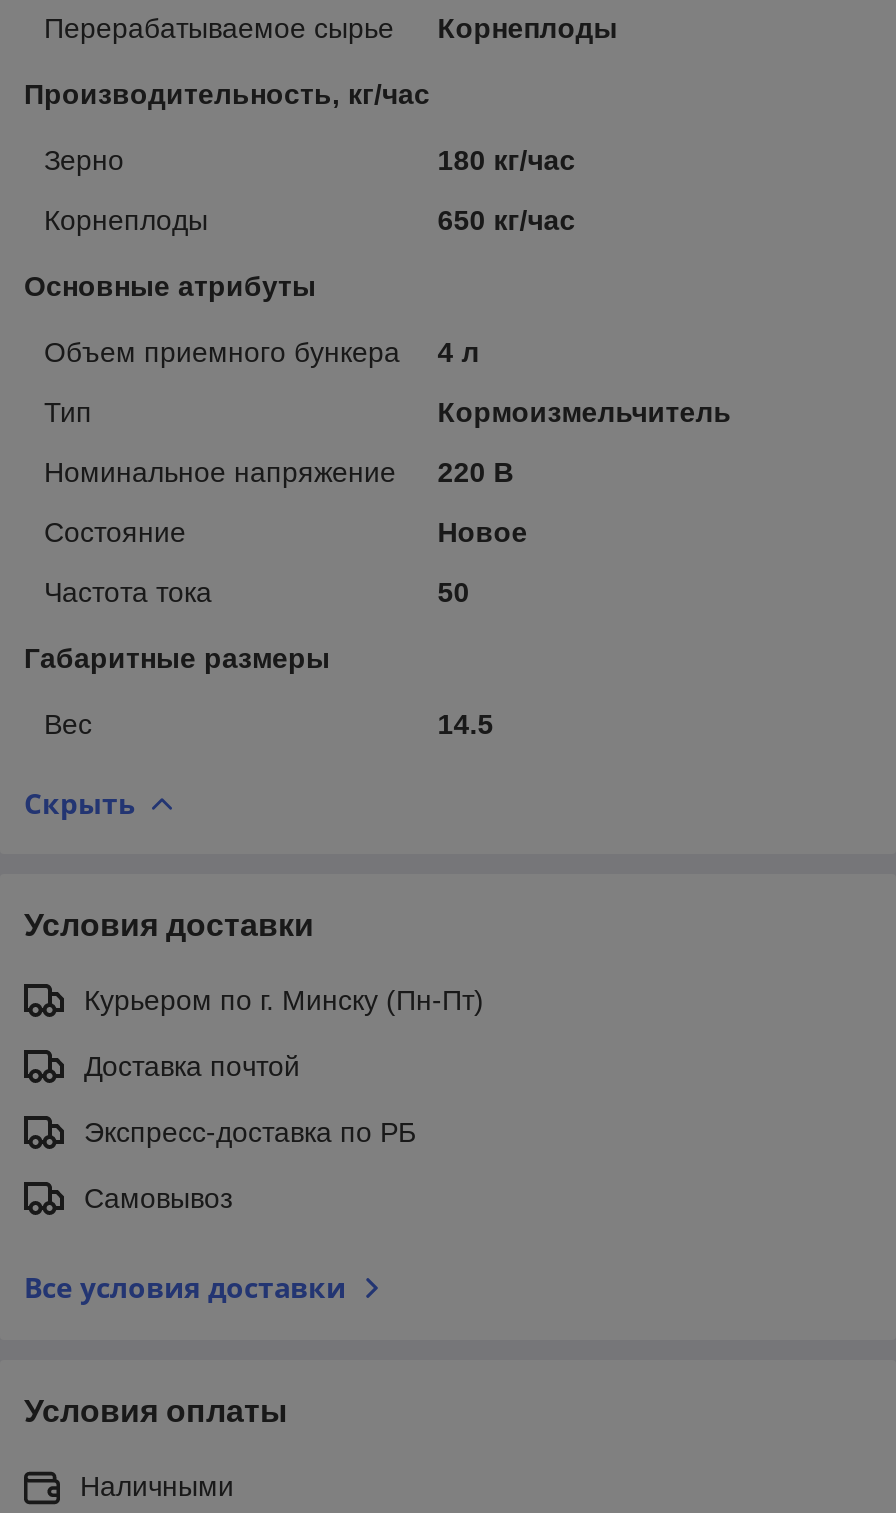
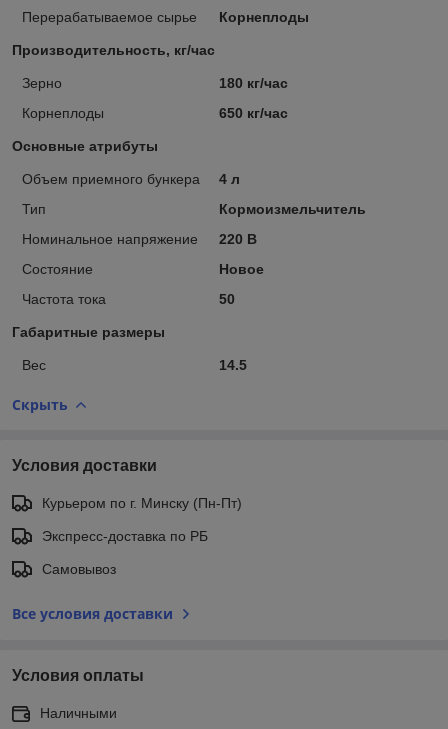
- Доставка почтой
